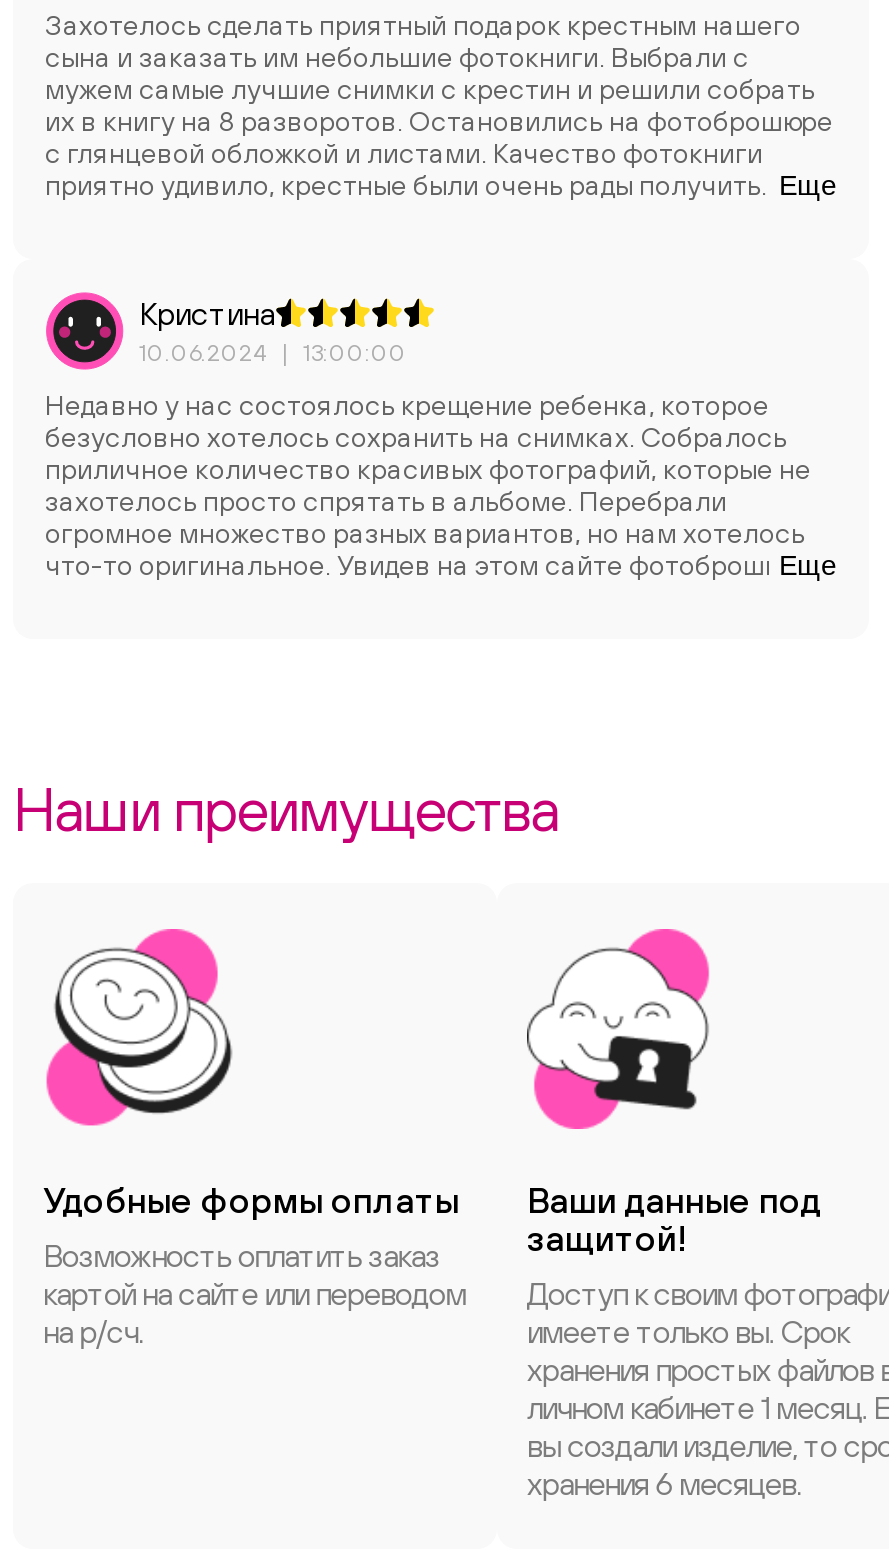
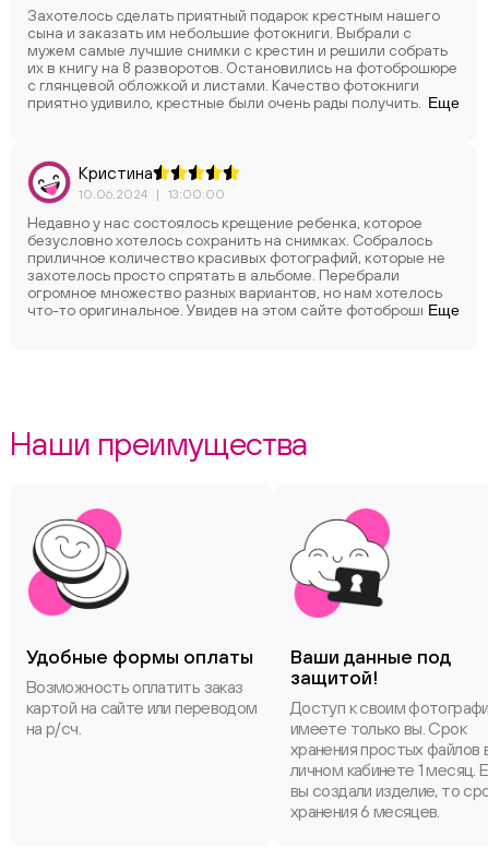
- [image]
+ [image]
